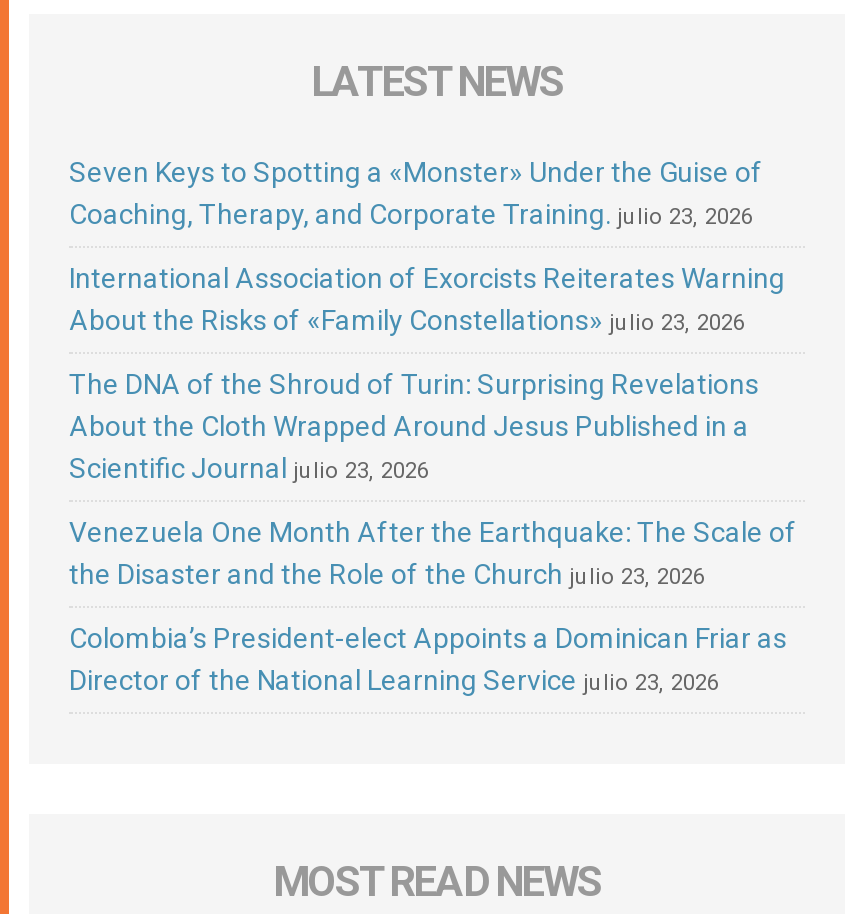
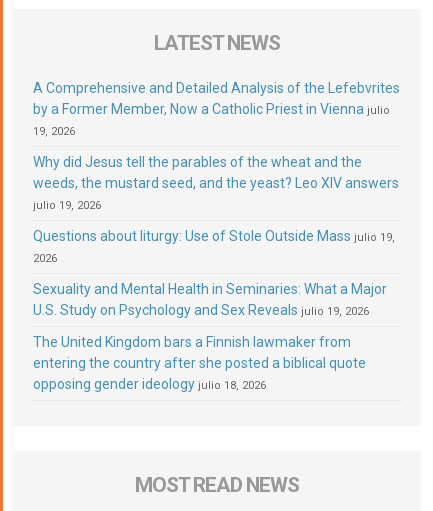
- Seven Keys to Spotting a «Monster» Under the Guise of
- Coaching, Therapy, and Corporate Training. julio 23, 2026
- International Association of Exorcists Reiterates Warning
- About the Risks of «Family Constellations» julio 23, 2026
- The DNA of the Shroud of Turin: Surprising Revelations
- About the Cloth Wrapped Around Jesus Published in a
- Scientific Journal julio 23, 2026
- Venezuela One Month After the Earthquake: The Scale of
- the Disaster and the Role of the Church julio 23, 2026
- Colombia’s President-elect Appoints a Dominican Friar as
- Director of the National Learning Service julio 23, 2026
+ A Comprehensive and Detailed Analysis of the Lefebvrites
+ by a Former Member, Now a Catholic Priest in Vienna julio
+ 19, 2026
+ Why did Jesus tell the parables of the wheat and the
+ weeds, the mustard seed, and the yeast? Leo XIV answers
+ julio 19, 2026
+ Questions about liturgy: Use of Stole Outside Mass julio 19,
+ 2026
+ Sexuality and Mental Health in Seminaries: What a Major
+ U.S. Study on Psychology and Sex Reveals julio 19, 2026
+ The United Kingdom bars a Finnish lawmaker from
+ entering the country after she posted a biblical quote
+ opposing gender ideology julio 18, 2026
